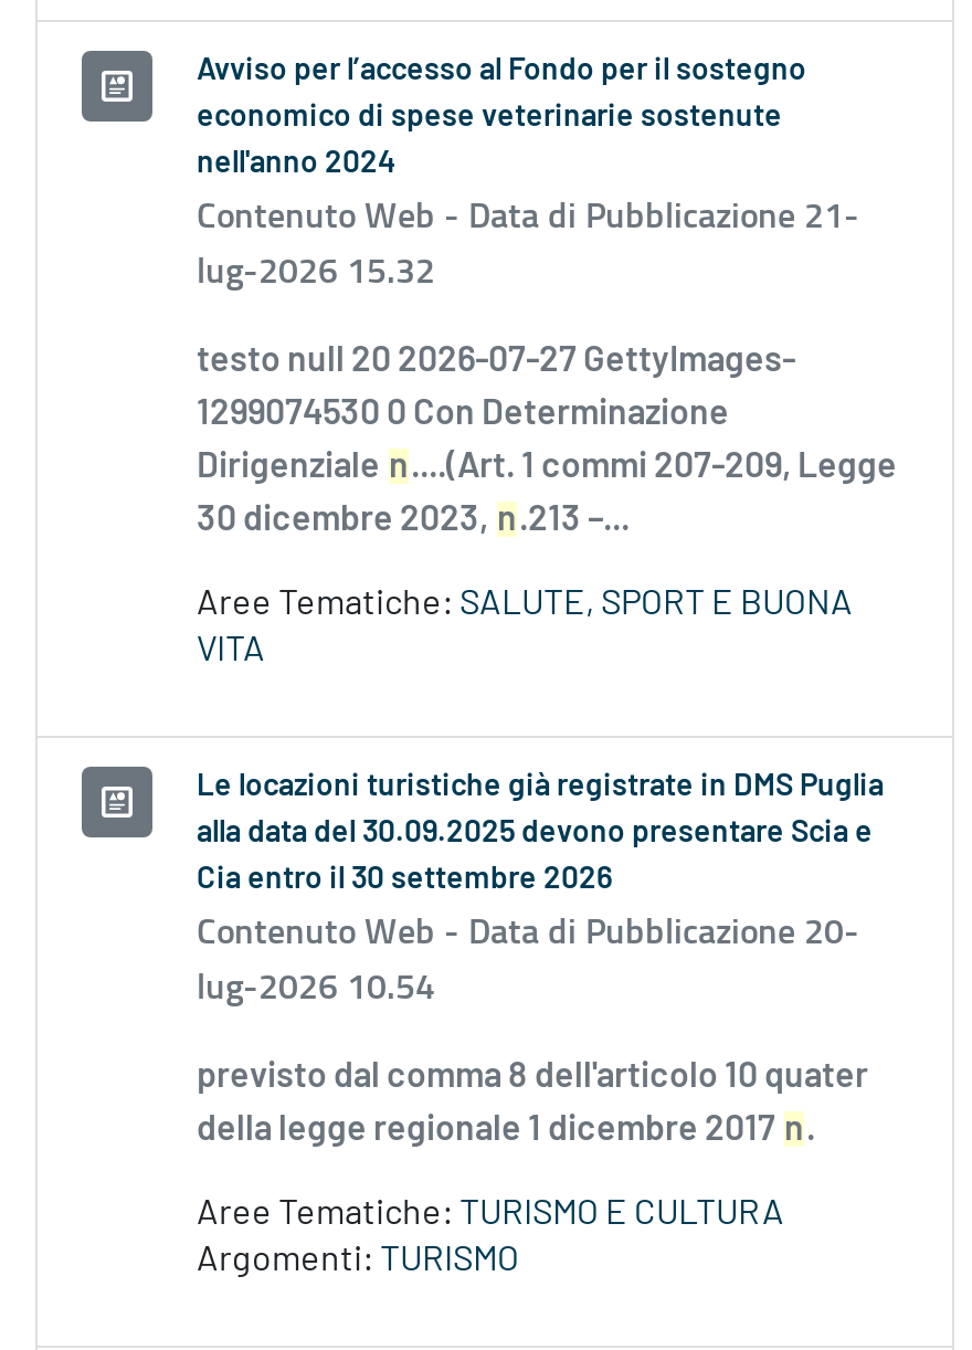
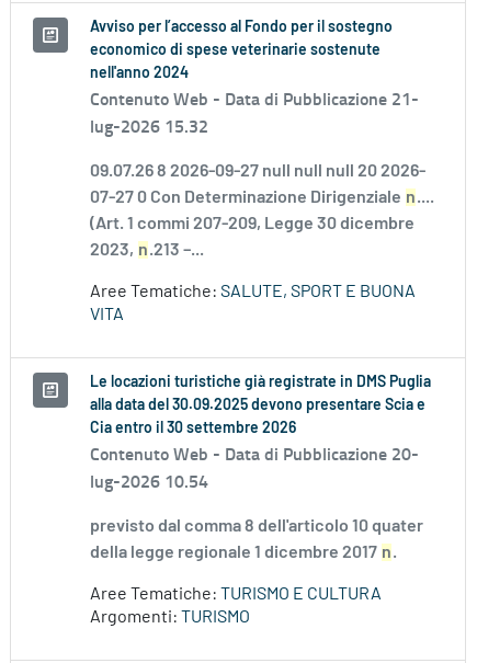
- testo null 20 2026-07-27 GettyImages-
+ 09.07.26 8 2026-09-27 null null null 20 2026-

- 1299074530 0 Con Determinazione
+ 07-27 0 Con Determinazione Dirigenziale n....

- Dirigenziale n....(Art. 1 commi 207-209, Legge
+ (Art. 1 commi 207-209, Legge 30 dicembre

- 30 dicembre 2023, n.213 –...
+ 2023, n.213 –...
